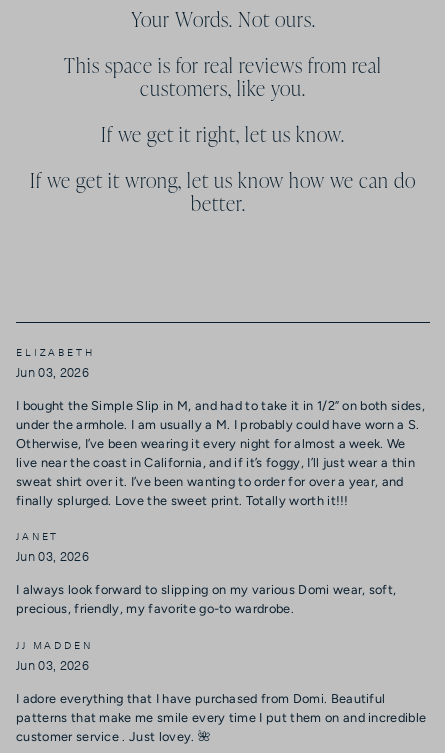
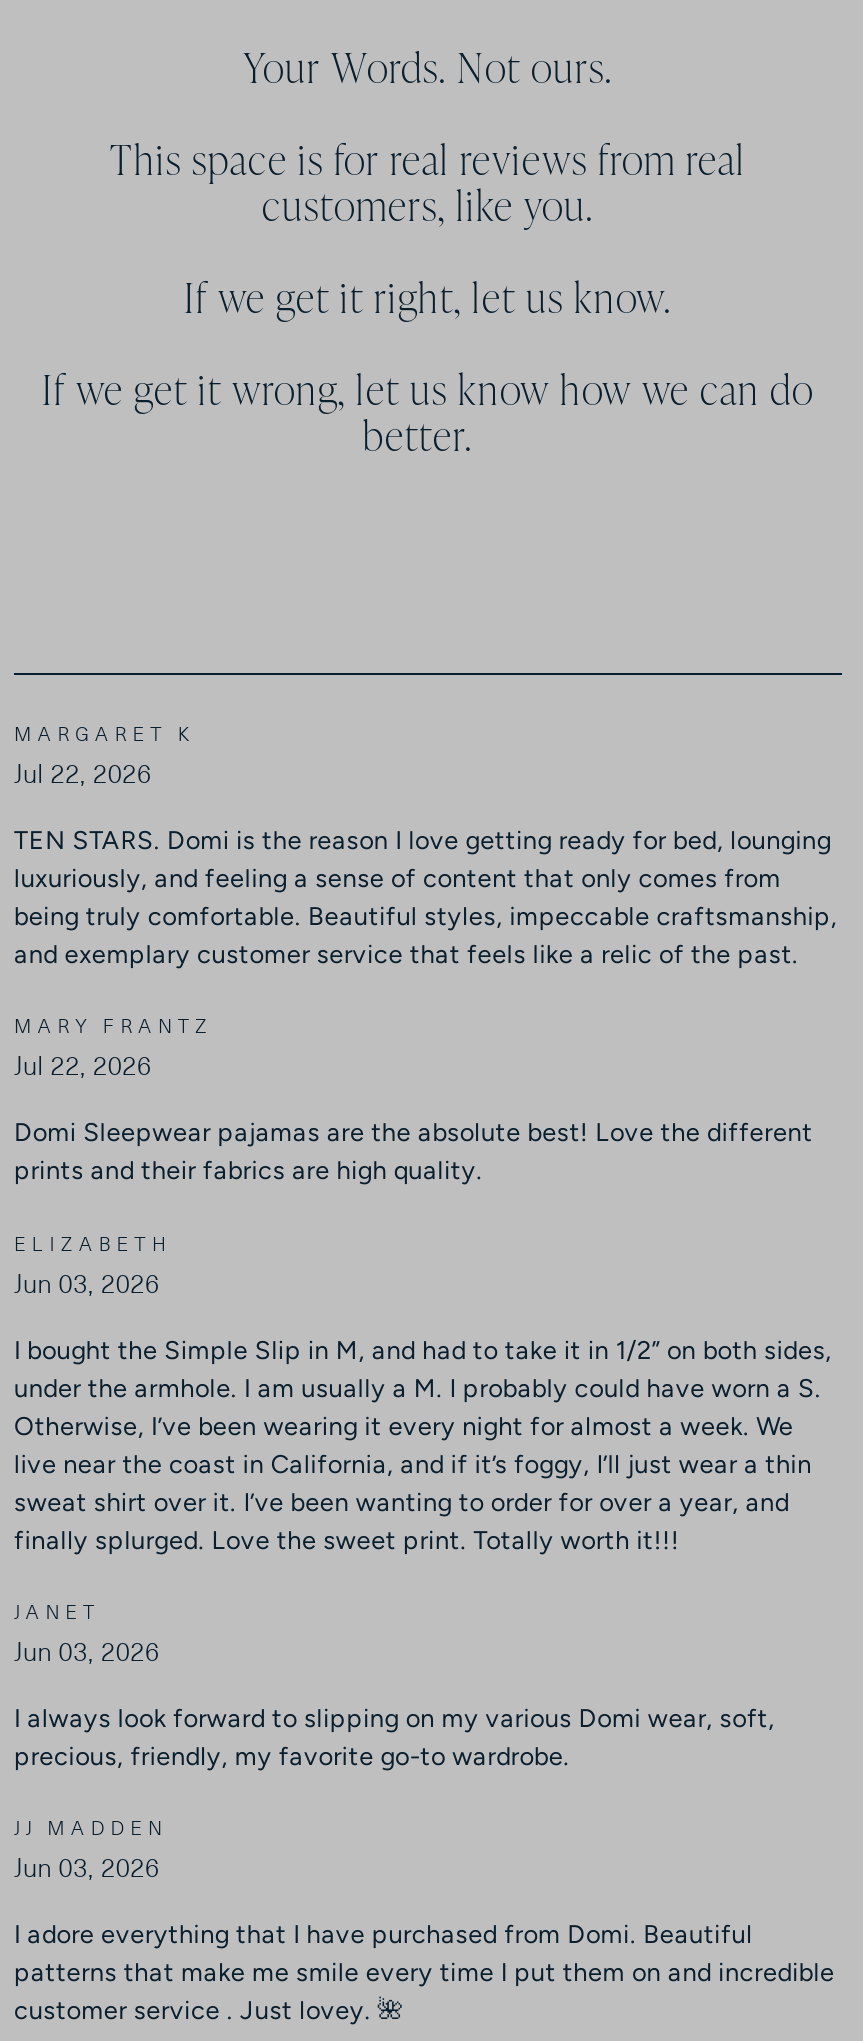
+ MARGARET K
+ Jul 22, 2026
+ TEN STARS. Domi is the reason I love getting ready for bed, lounging
+ luxuriously, and feeling a sense of content that only comes from
+ being truly comfortable. Beautiful styles, impeccable craftsmanship,
+ and exemplary customer service that feels like a relic of the past.
+ MARY FRANTZ
+ Jul 22, 2026
+ Domi Sleepwear pajamas are the absolute best! Love the different
+ prints and their fabrics are high quality.
